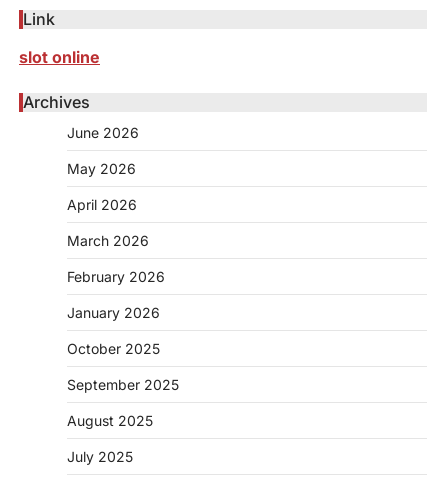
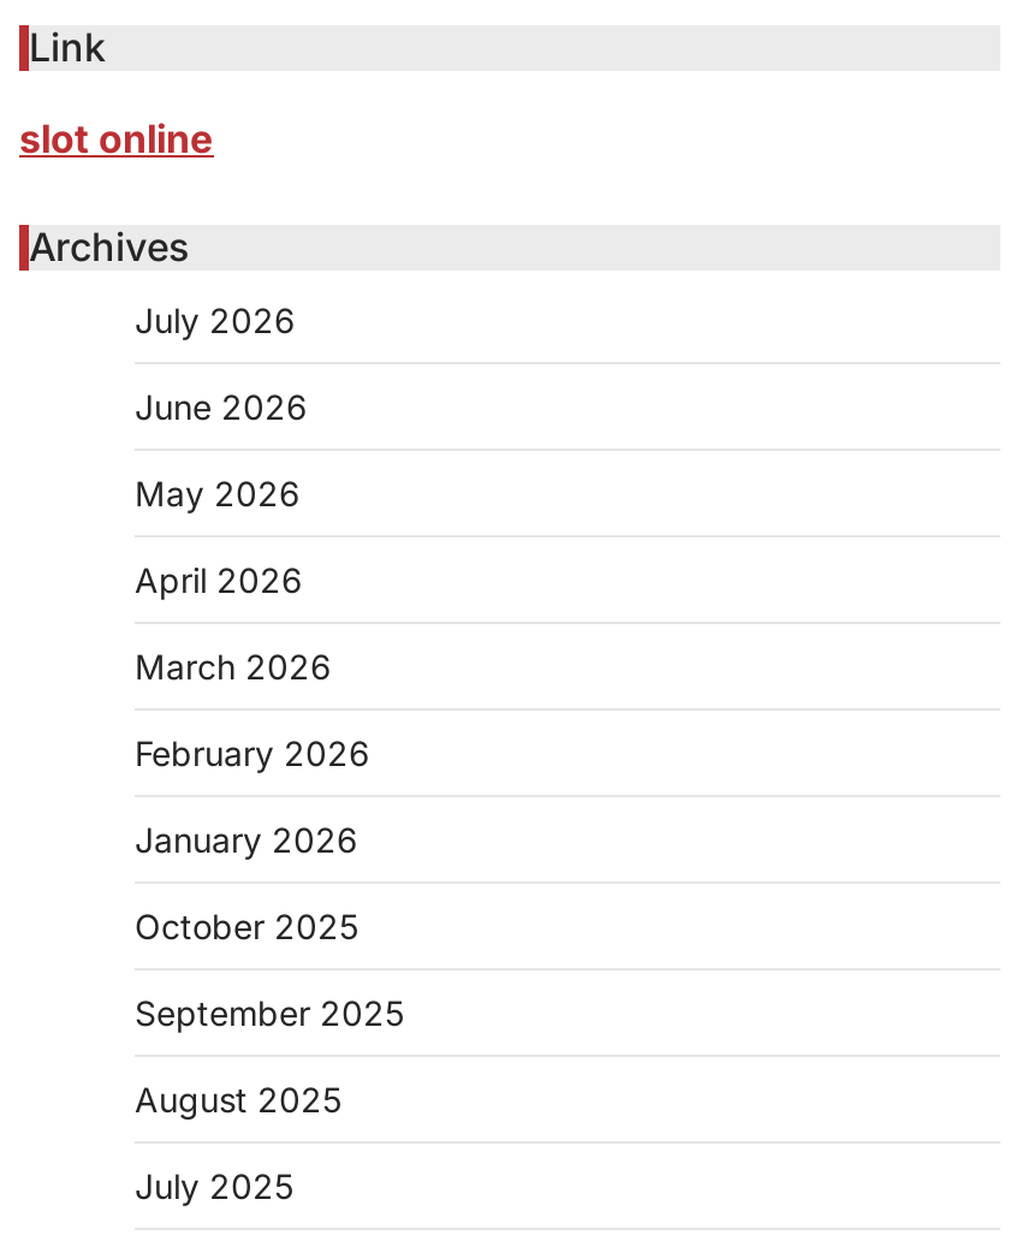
+ July 2026
